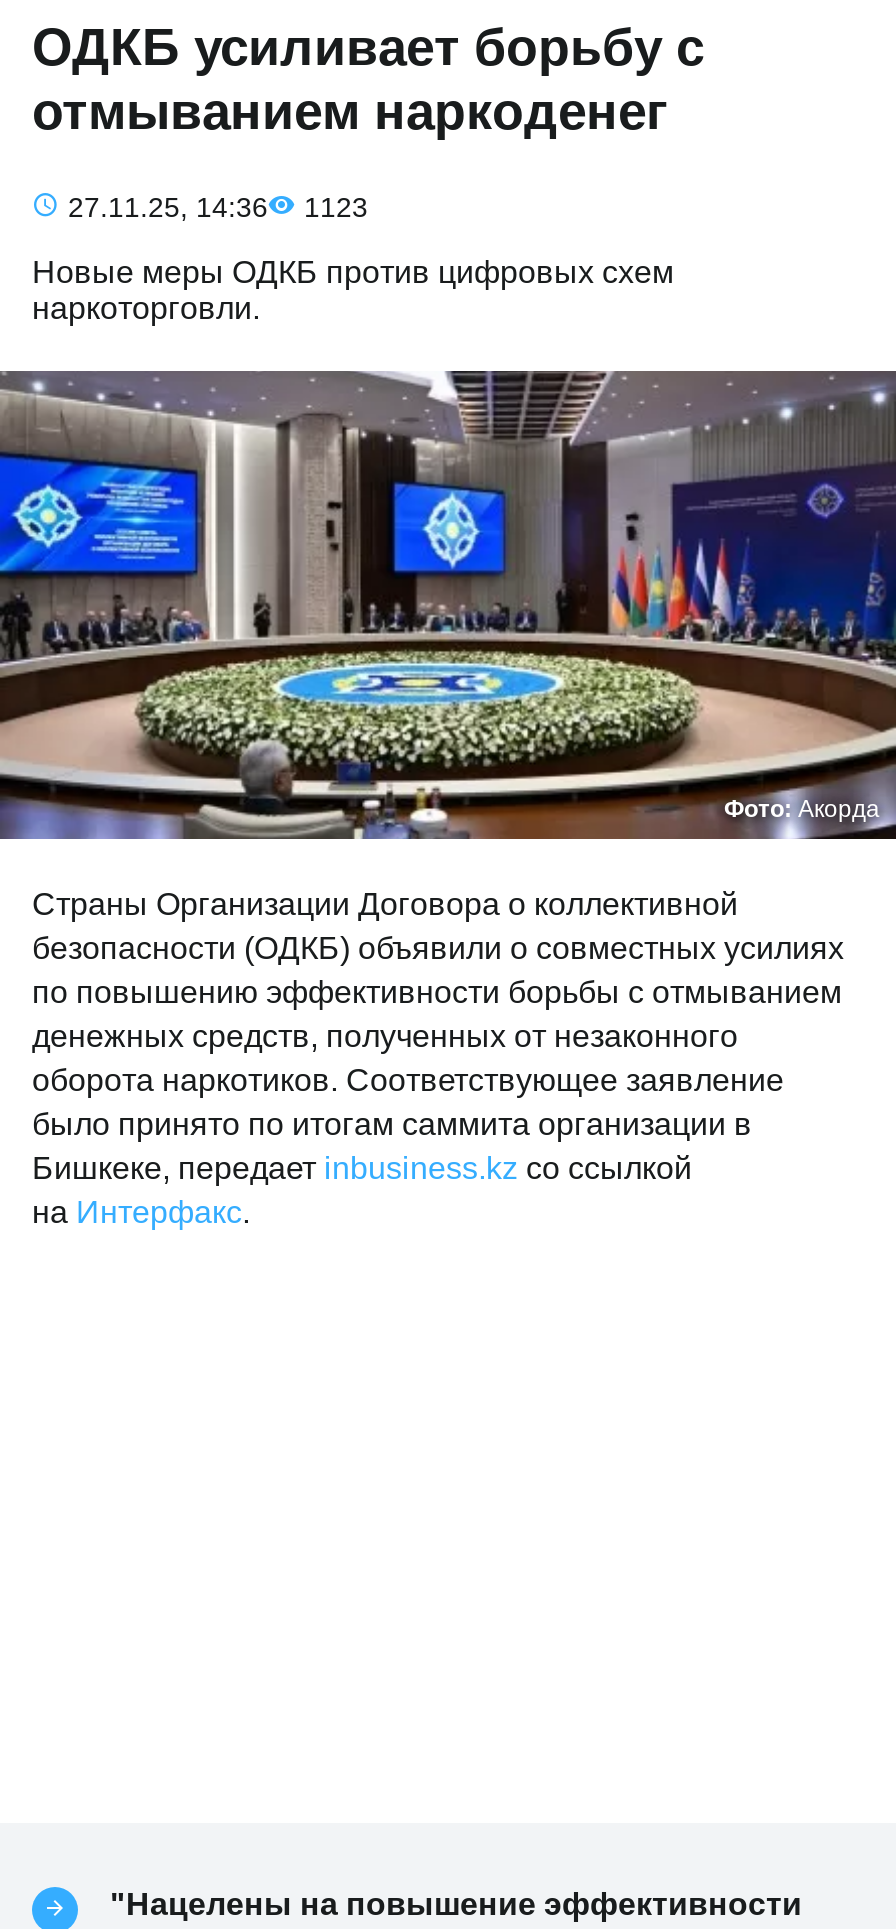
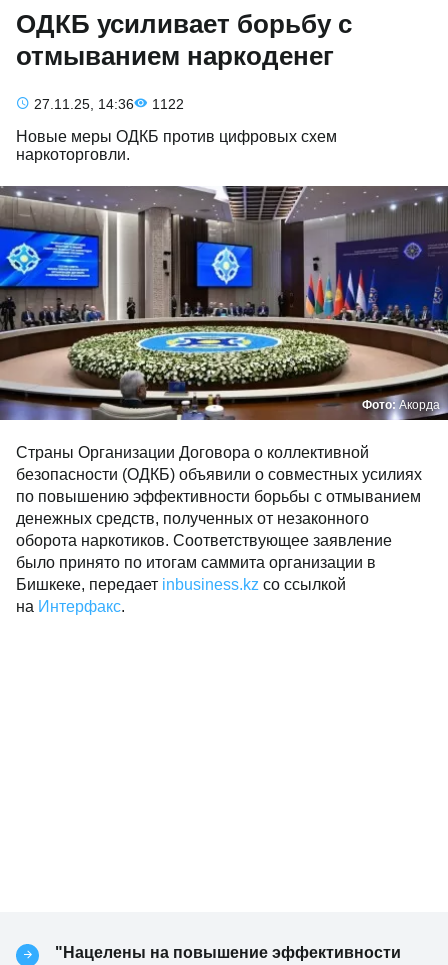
- 27.11.25, 14:36 1123
+ 27.11.25, 14:36 1122
